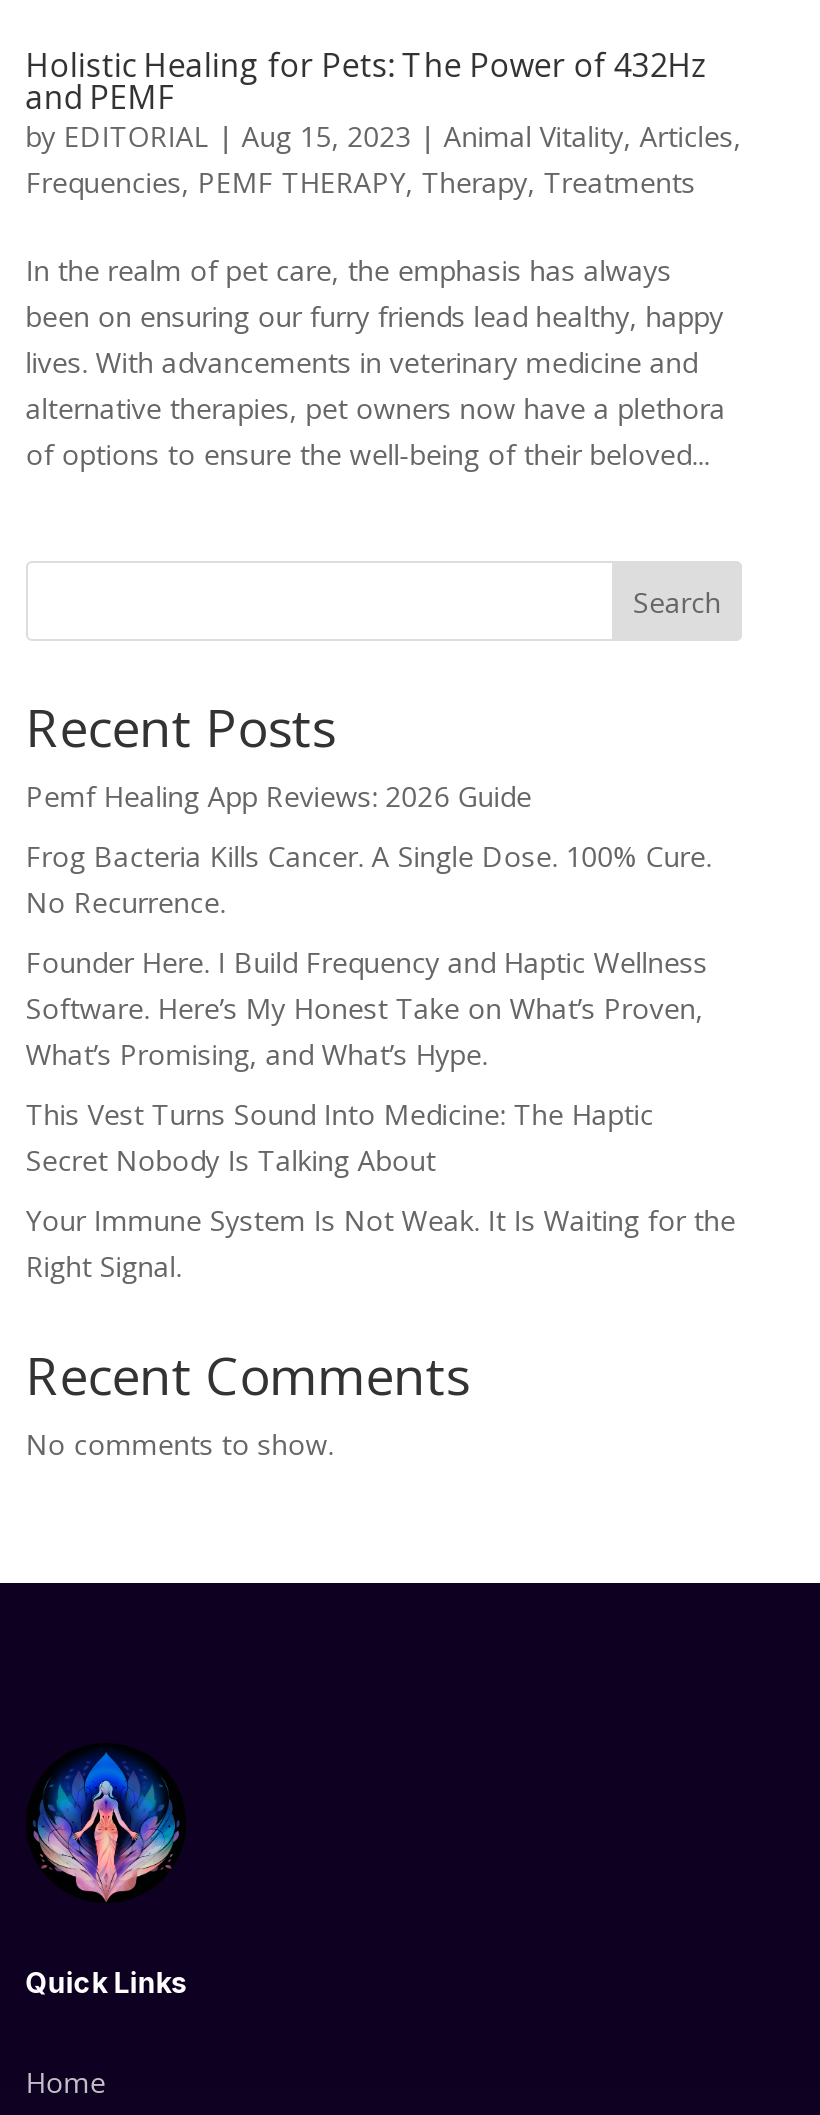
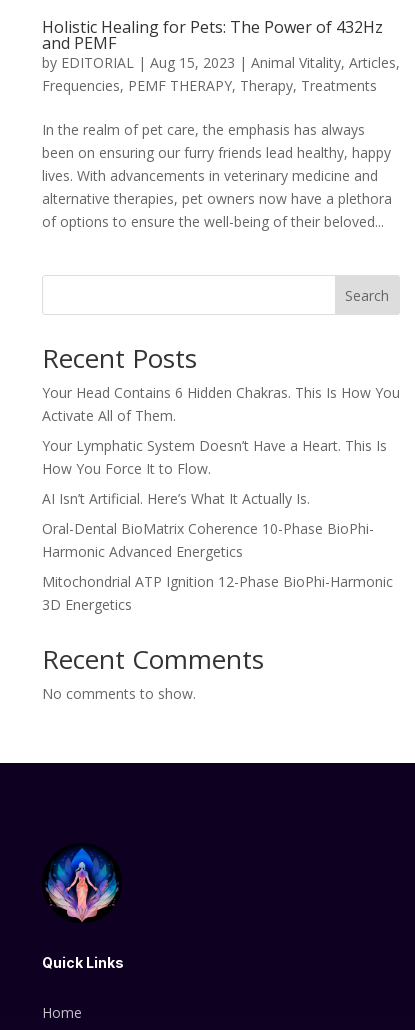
- Pemf Healing App Reviews: 2026 Guide
+ Your Head Contains 6 Hidden Chakras. This Is How You
+ Activate All of Them.

- Frog Bacteria Kills Cancer. A Single Dose. 100% Cure.
- No Recurrence.
+ Your Lymphatic System Doesn’t Have a Heart. This Is
+ How You Force It to Flow.

- Founder Here. I Build Frequency and Haptic Wellness
- Software. Here’s My Honest Take on What’s Proven,
- What’s Promising, and What’s Hype.
+ AI Isn’t Artificial. Here’s What It Actually Is.

- This Vest Turns Sound Into Medicine: The Haptic
- Secret Nobody Is Talking About
+ Oral-Dental BioMatrix Coherence 10-Phase BioPhi-
+ Harmonic Advanced Energetics

- Your Immune System Is Not Weak. It Is Waiting for the
- Right Signal.
+ Mitochondrial ATP Ignition 12-Phase BioPhi-Harmonic
+ 3D Energetics
